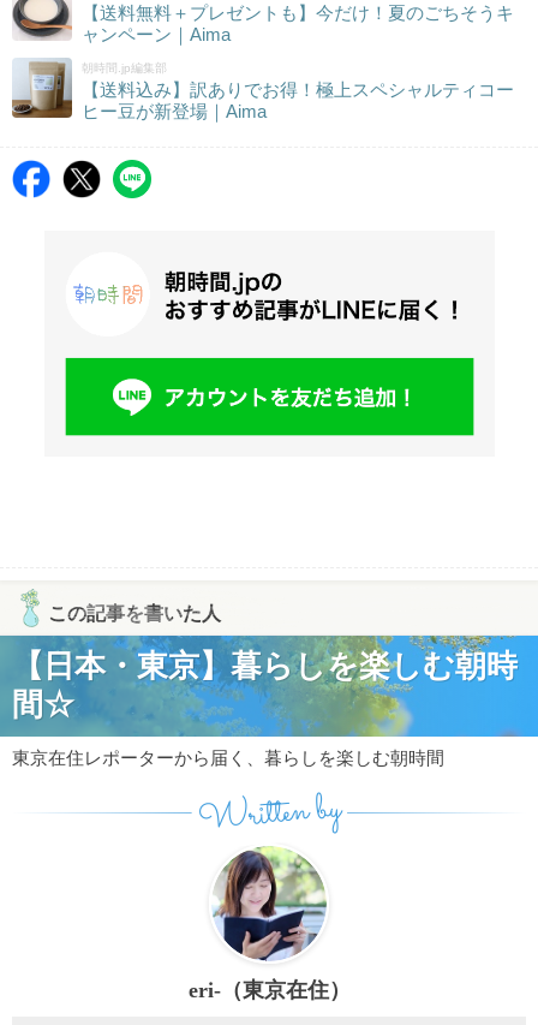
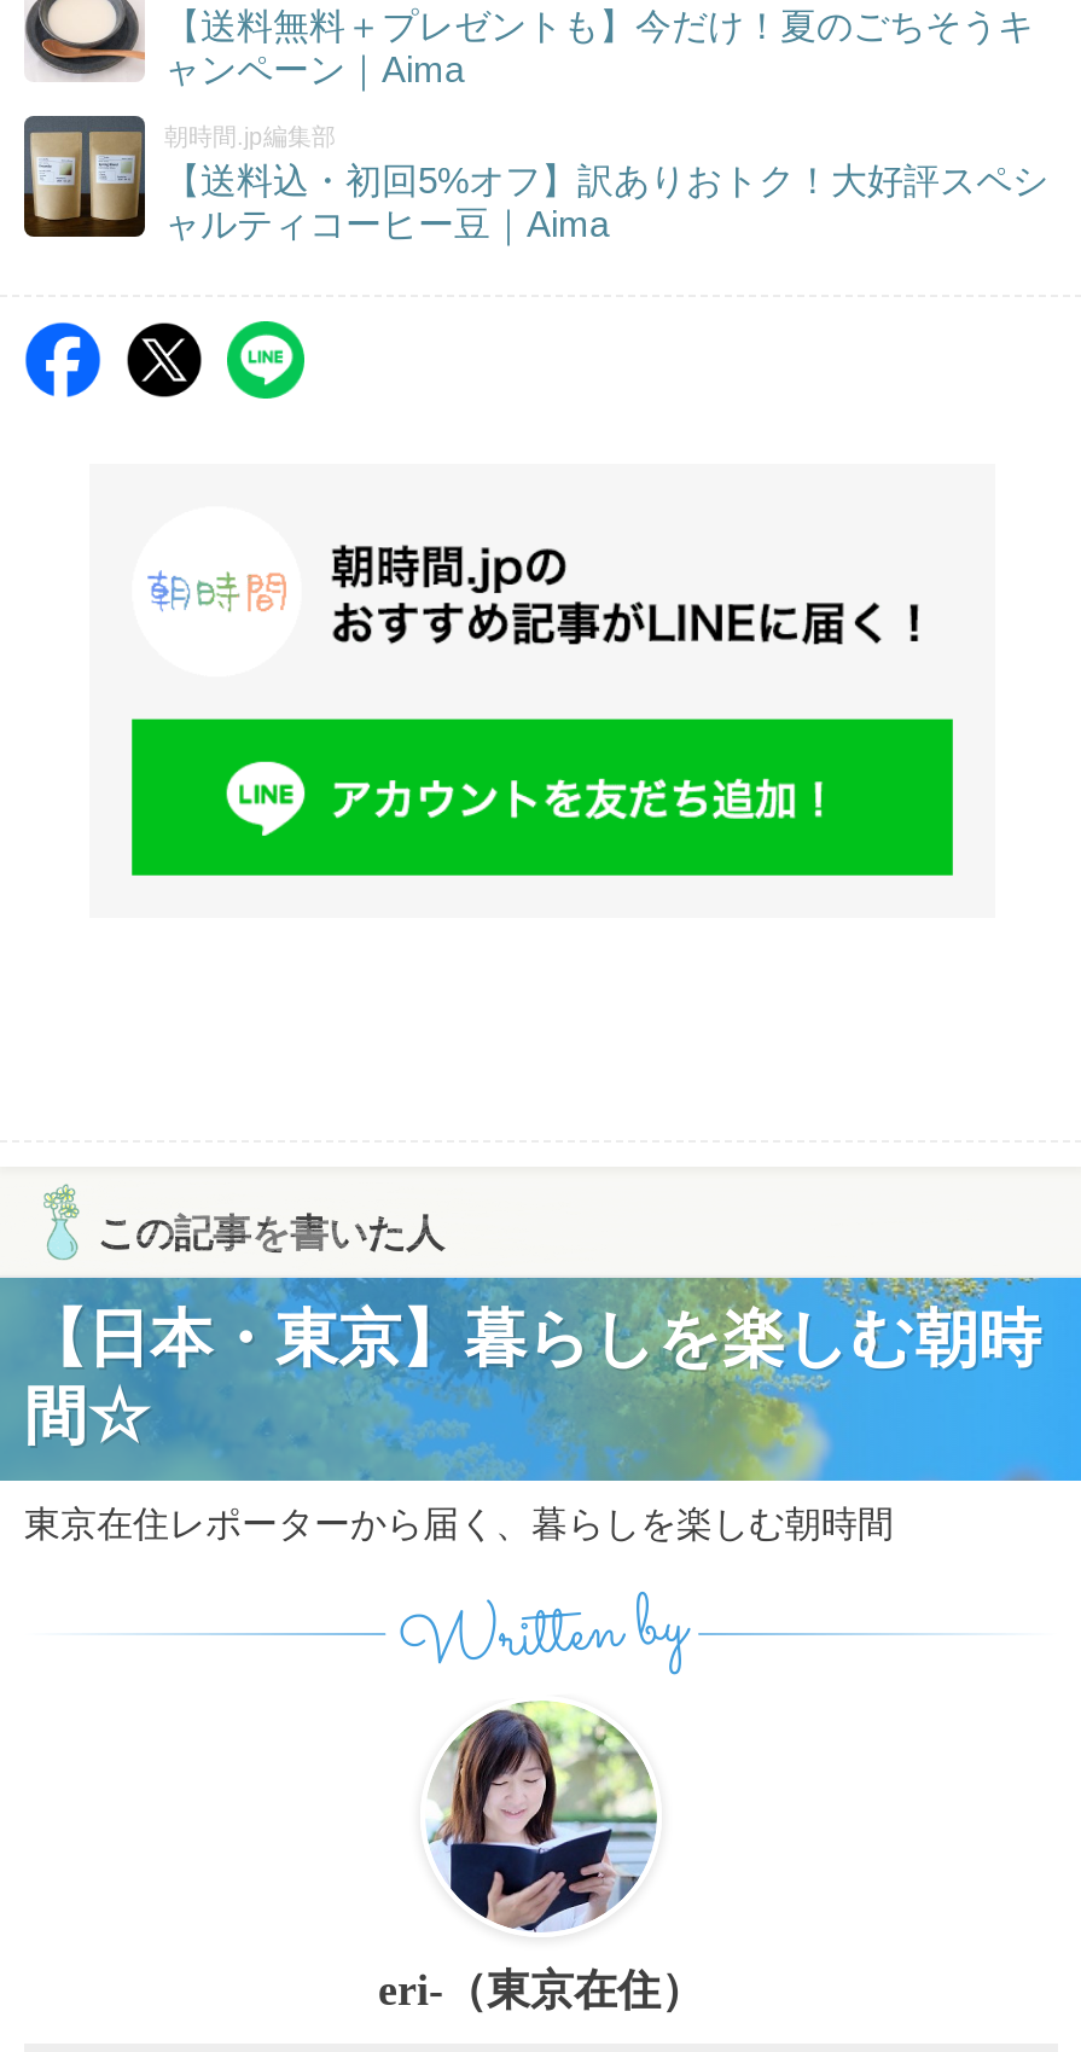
- [image]
- 【送料込み】訳ありでお得！極上スペシャルティコー
- ヒー豆が新登場｜Aima
+ [image]
+ 【送料込・初回5%オフ】訳ありおトク！大好評スペシ
+ ャルティコーヒー豆｜Aima
